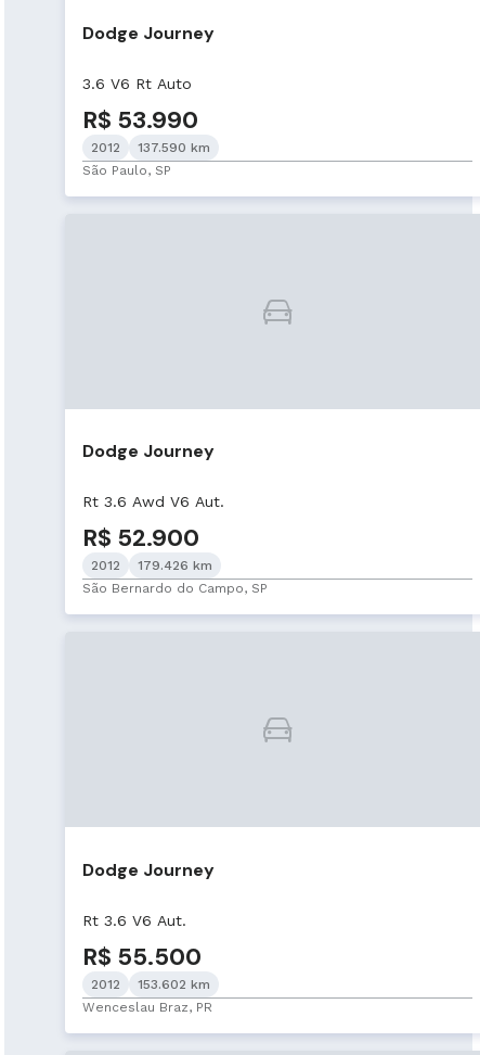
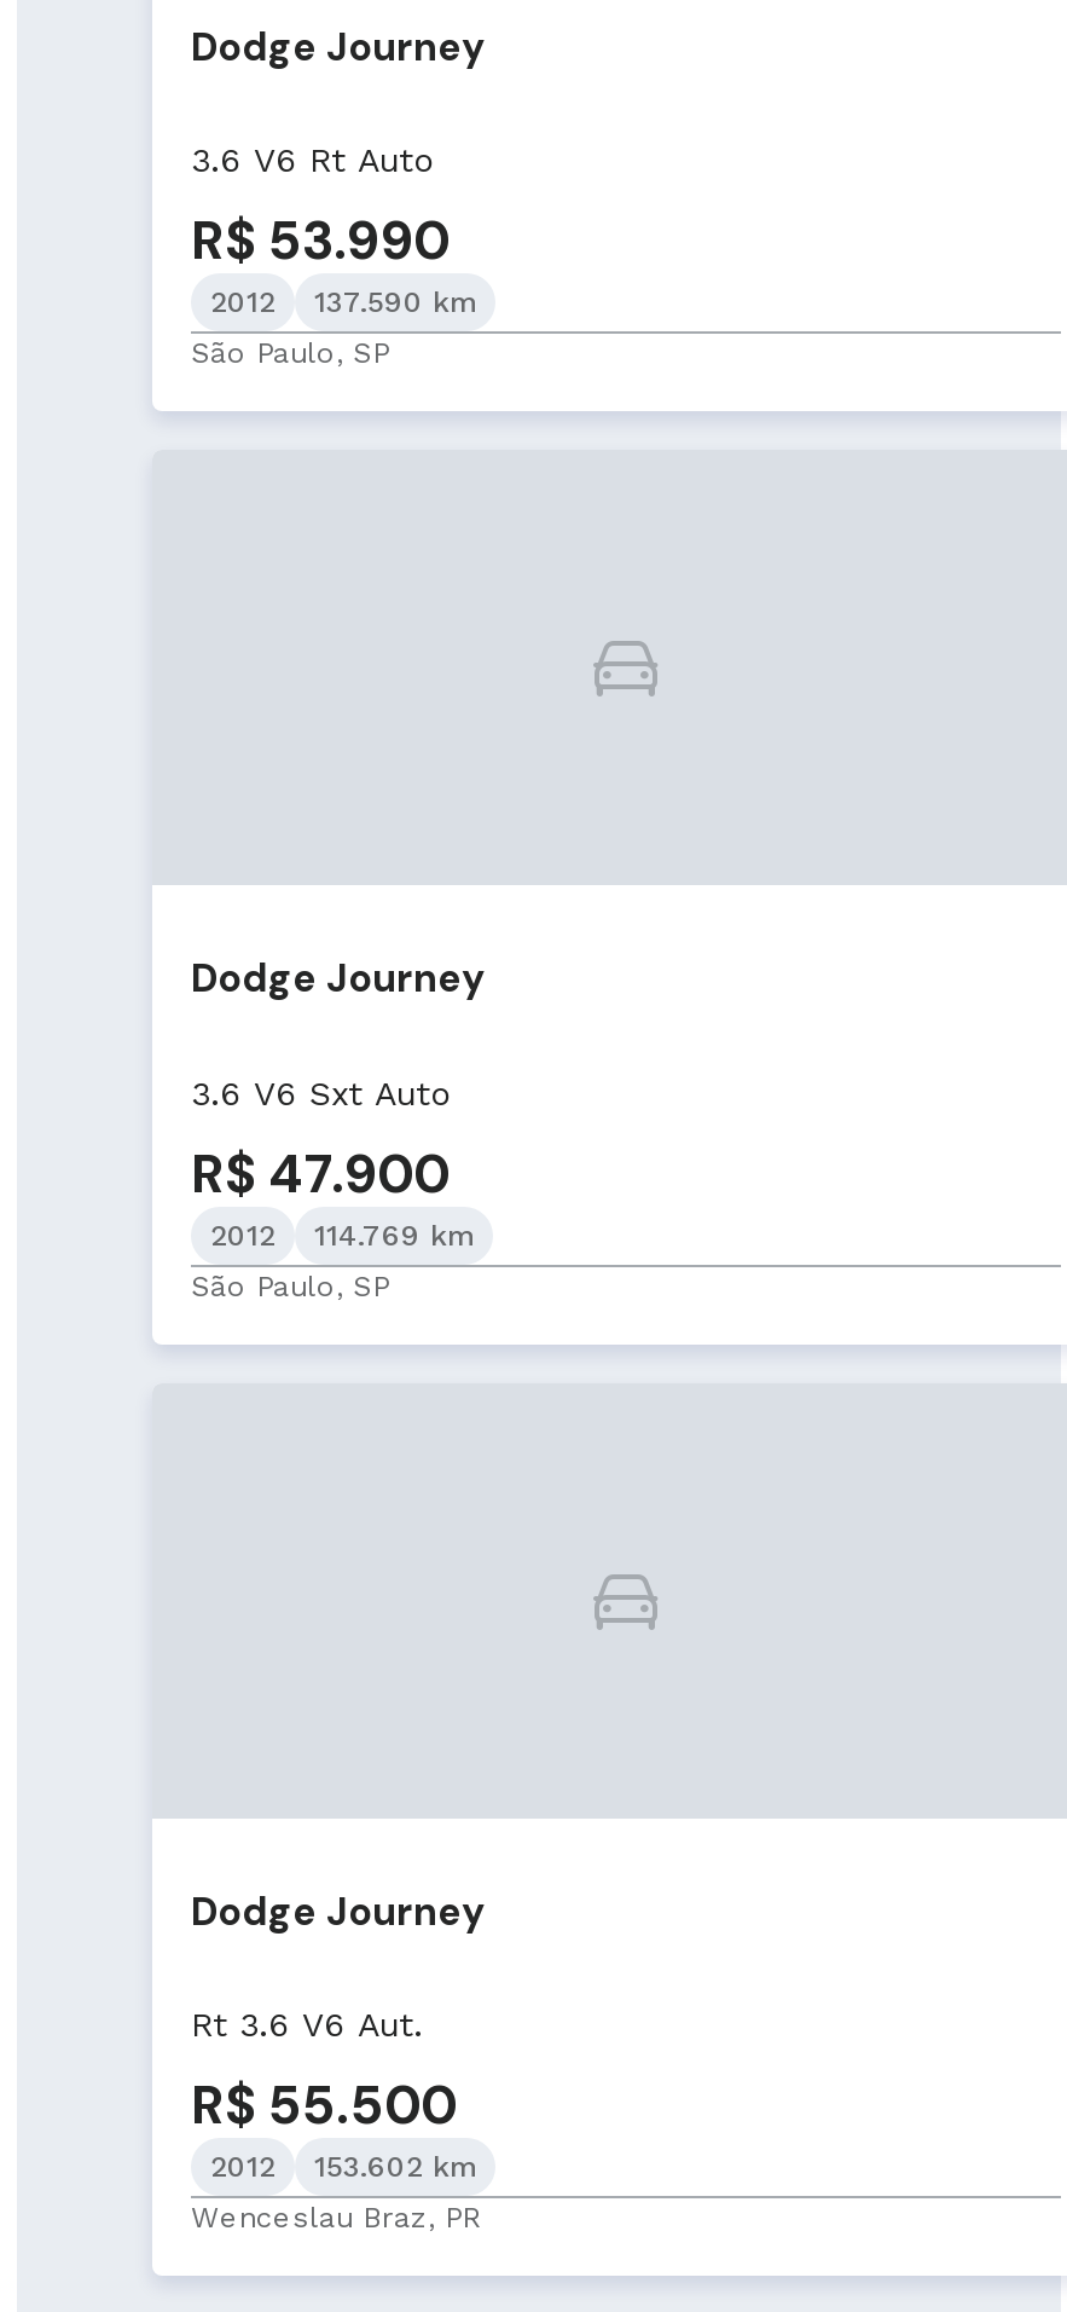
- Rt 3.6 Awd V6 Aut.
- R$ 52.900
+ 3.6 V6 Sxt Auto
+ R$ 47.900

- 2012 179.426 km
+ 2012 114.769 km

- São Bernardo do Campo, SP
+ São Paulo, SP
